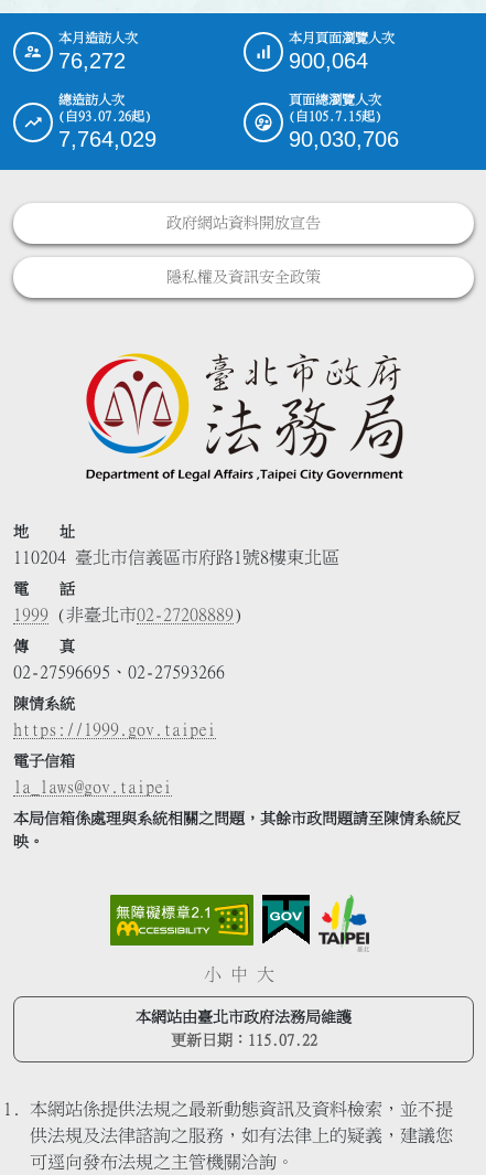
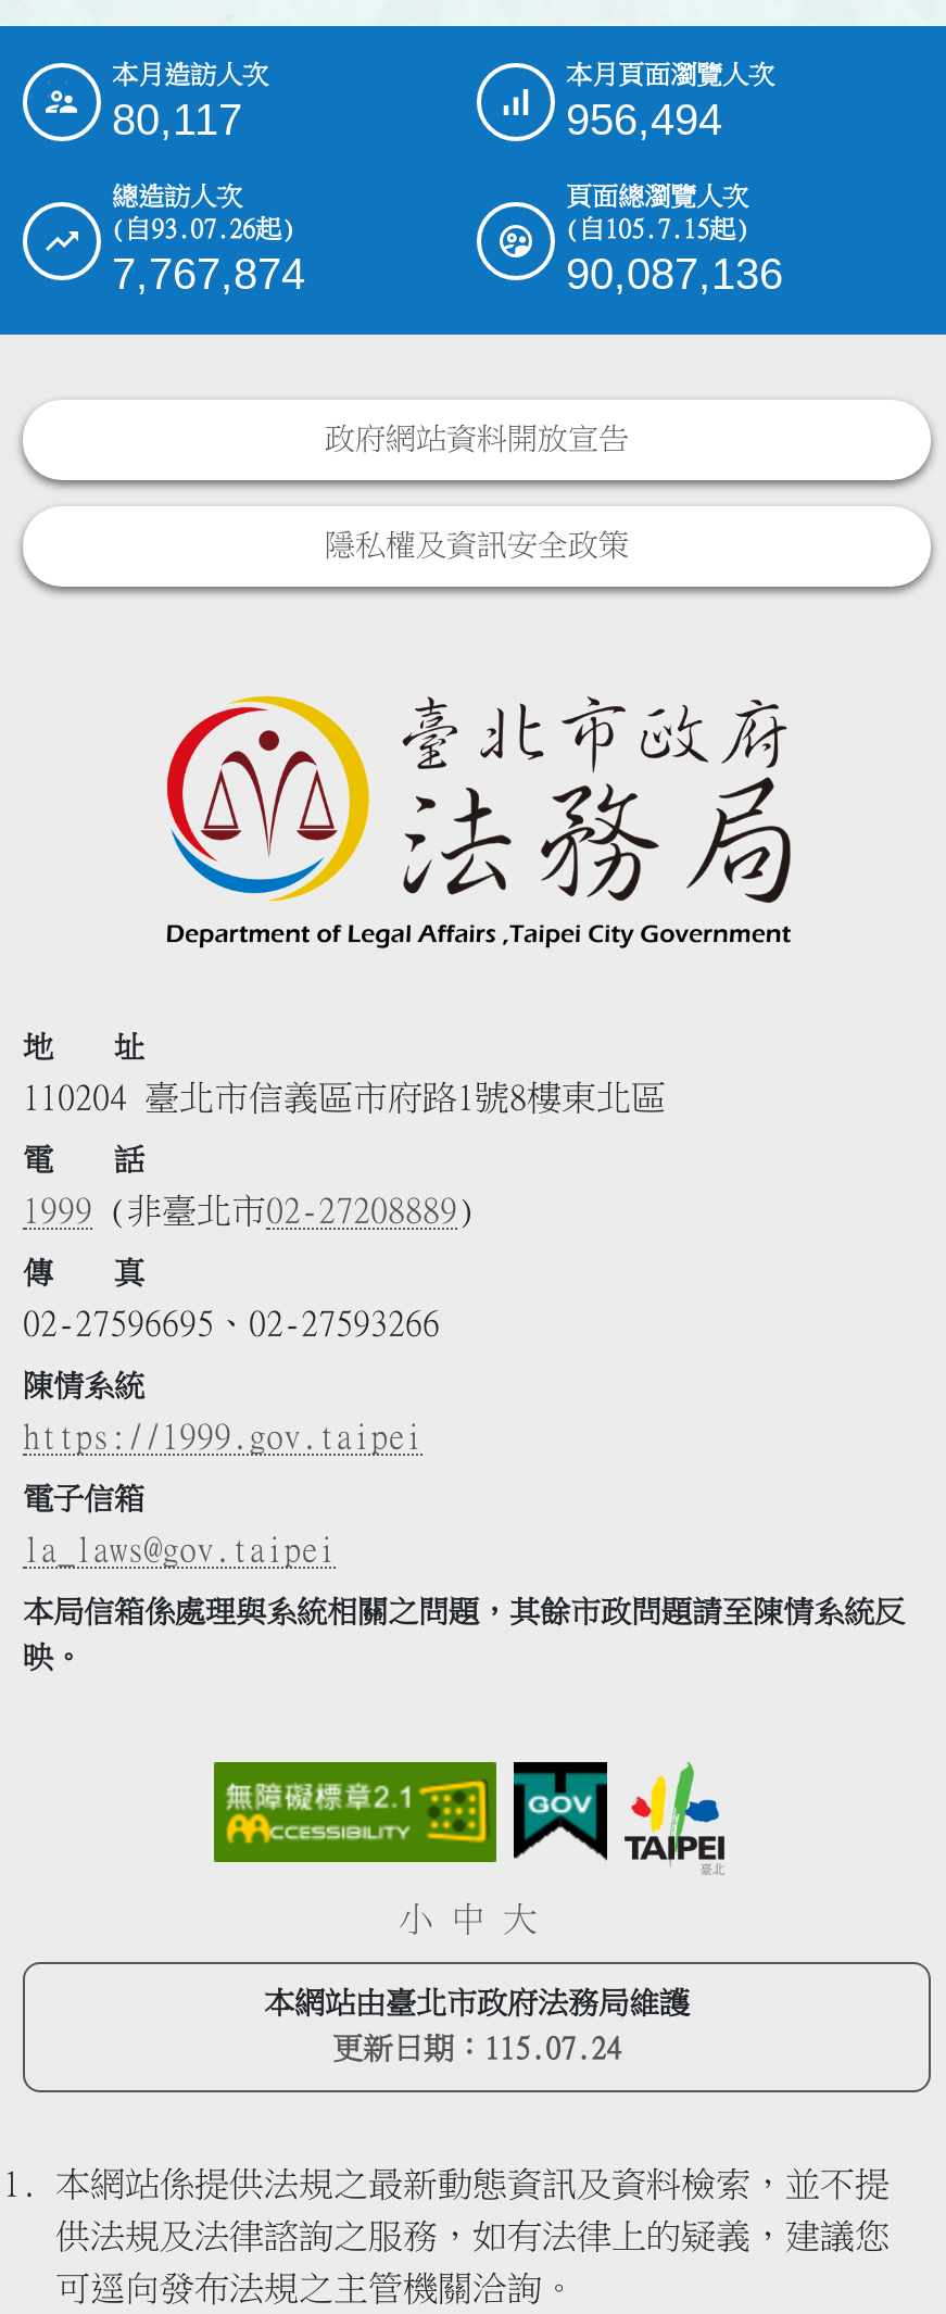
- 76,272
+ 80,117

- 900,064
+ 956,494

- 7,764,029
+ 7,767,874

- 90,030,706
+ 90,087,136

- 更新日期：115.07.22
+ 更新日期：115.07.24
